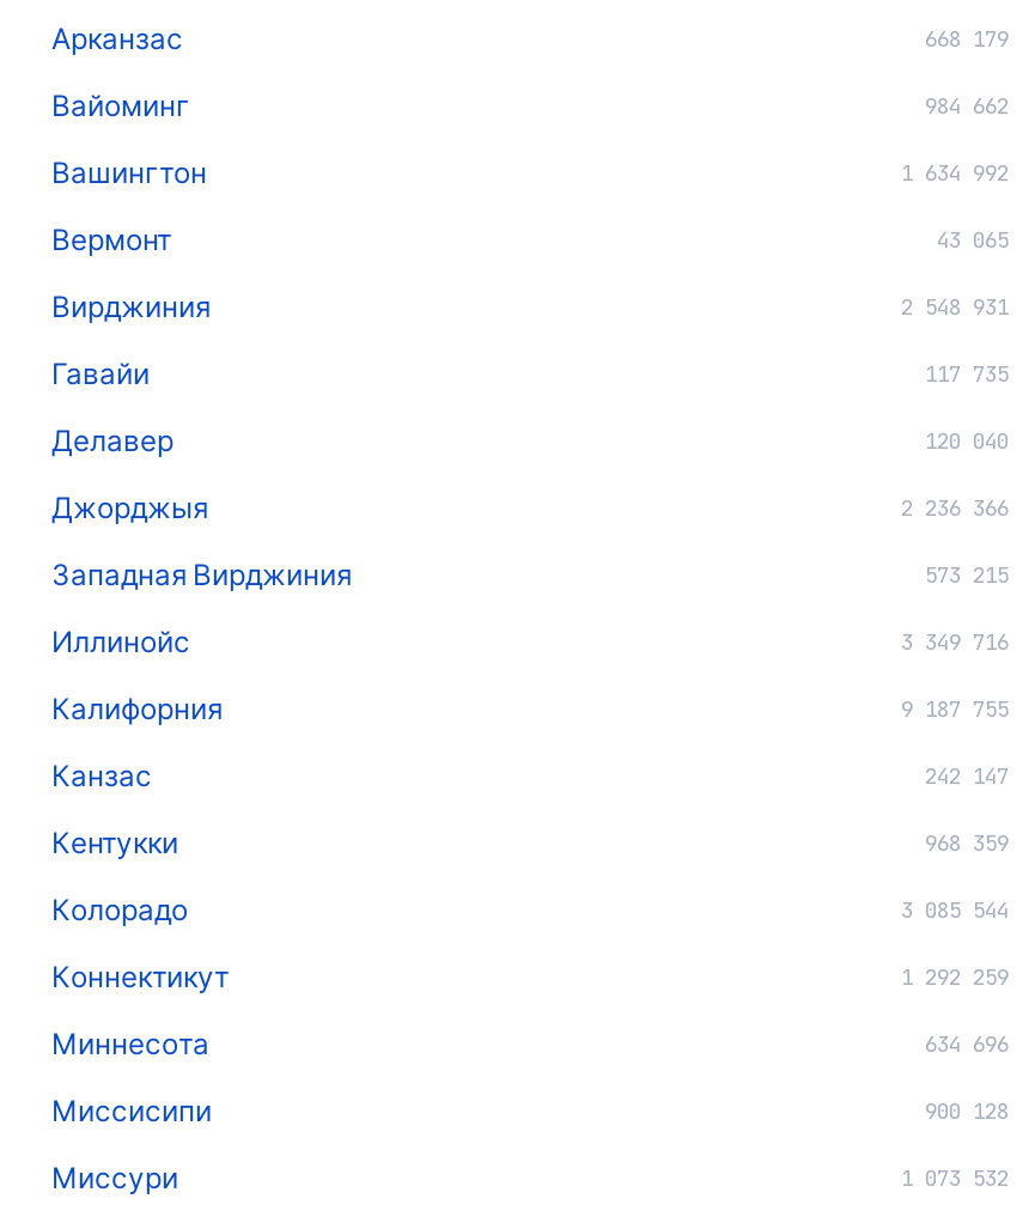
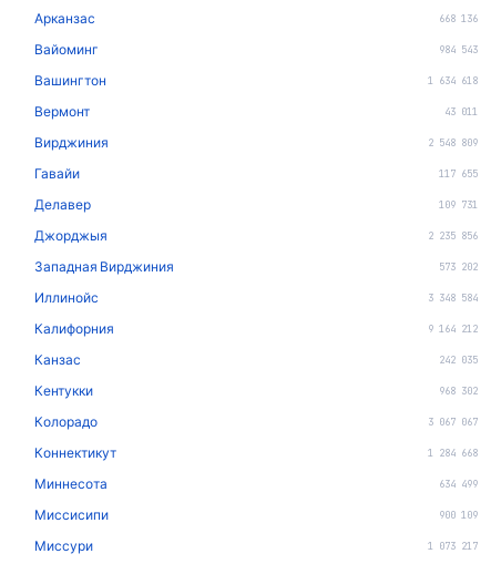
- 668 179
+ 668 136

- 984 662
+ 984 543

- 1 634 992
+ 1 634 618

- 43 065
+ 43 011

- 2 548 931
+ 2 548 809

- 117 735
+ 117 655

- 120 040
+ 109 731

- 2 236 366
+ 2 235 856

- 573 215
+ 573 202

- 3 349 716
+ 3 348 584

- 9 187 755
+ 9 164 212

- 242 147
+ 242 035

- 968 359
+ 968 302

- 3 085 544
+ 3 067 067

- 1 292 259
+ 1 284 668

- 634 696
+ 634 499

- 900 128
+ 900 109

- 1 073 532
+ 1 073 217
